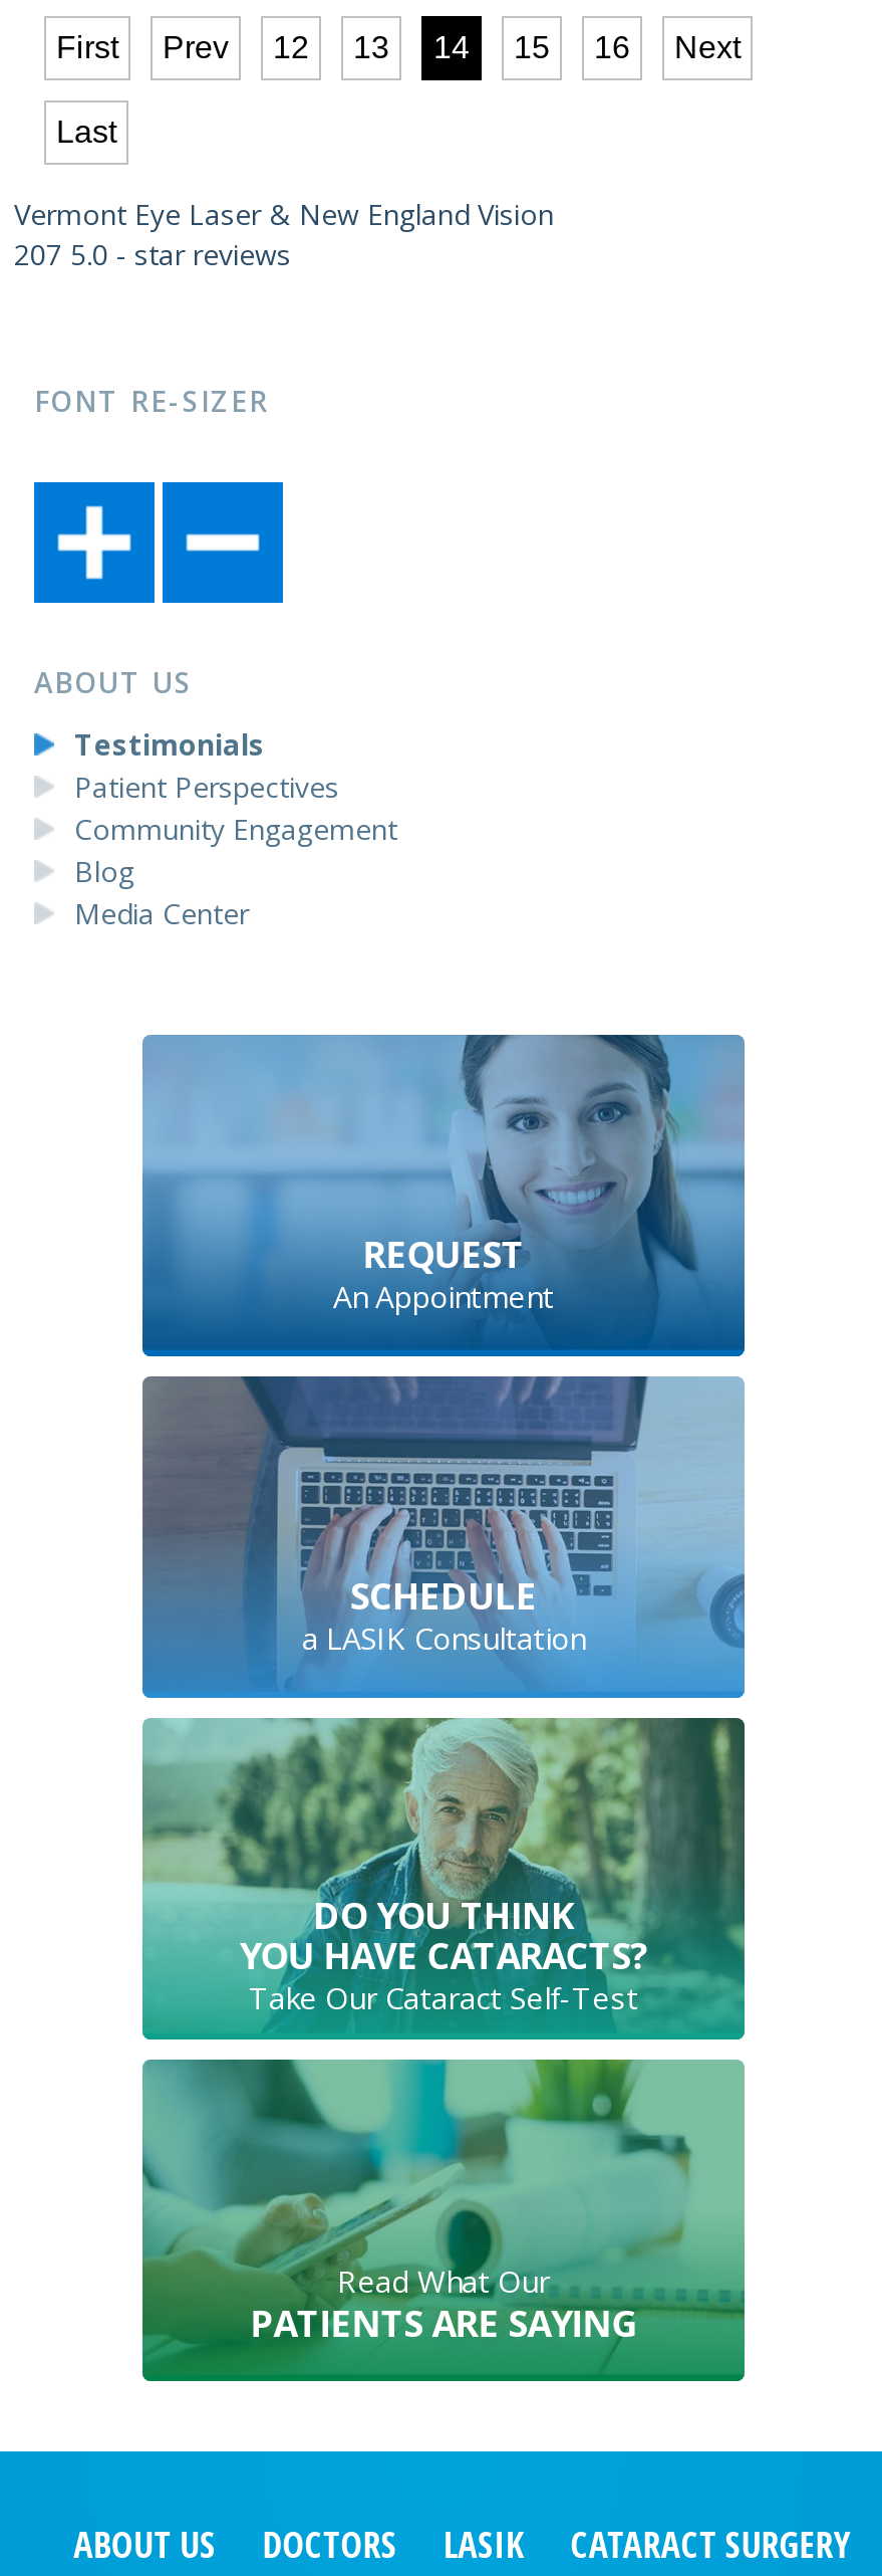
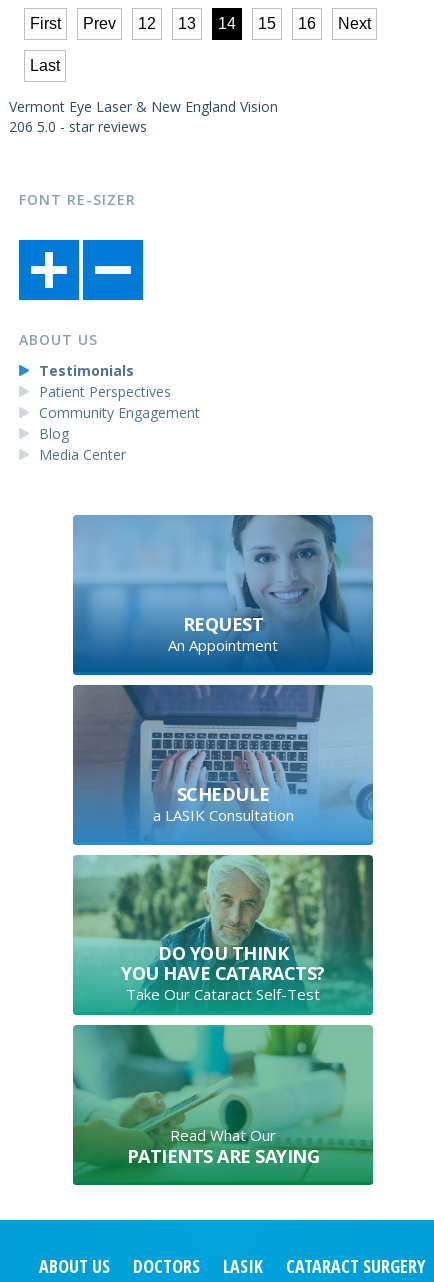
- 207 5.0 - star reviews
+ 206 5.0 - star reviews
